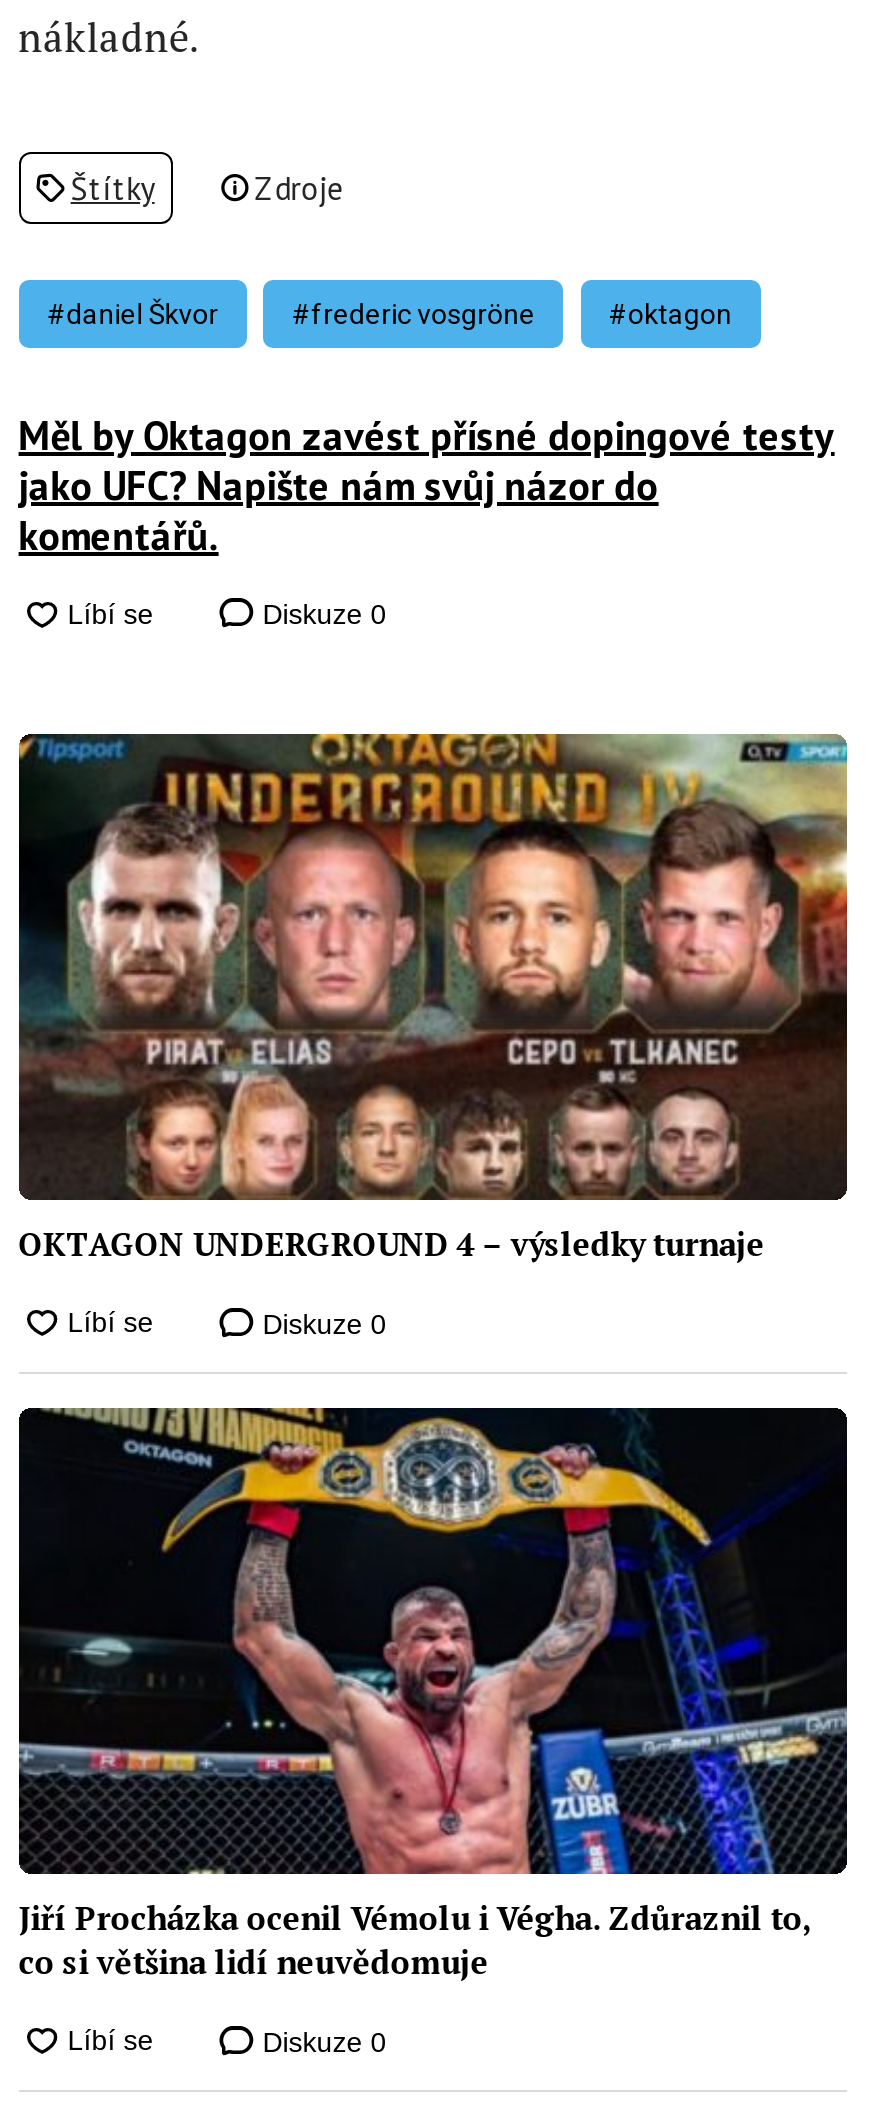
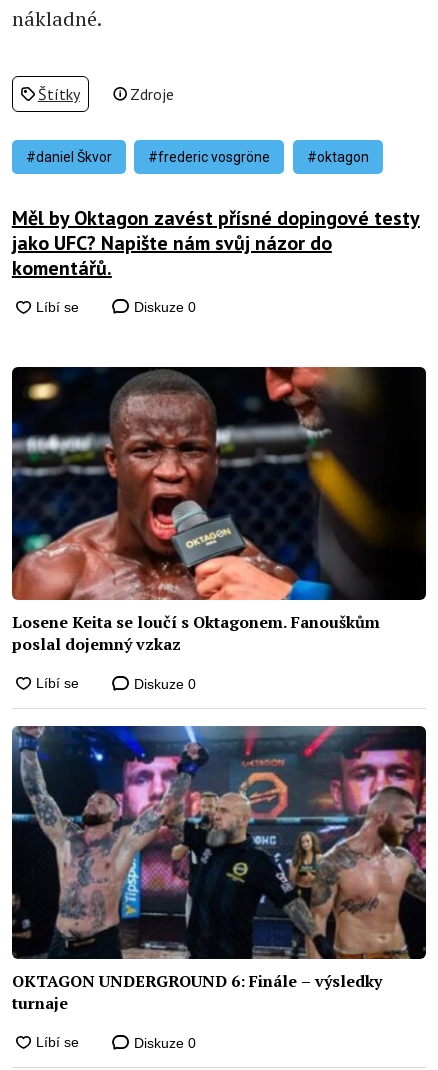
- [image]
- OKTAGON UNDERGROUND 4 – výsledky turnaje
+ [image]
+ Losene Keita se loučí s Oktagonem. Fanouškům
+ poslal dojemný vzkaz

- [image]
- Jiří Procházka ocenil Vémolu i Végha. Zdůraznil to,
- co si většina lidí neuvědomuje
+ [image]
+ OKTAGON UNDERGROUND 6: Finále – výsledky
+ turnaje
